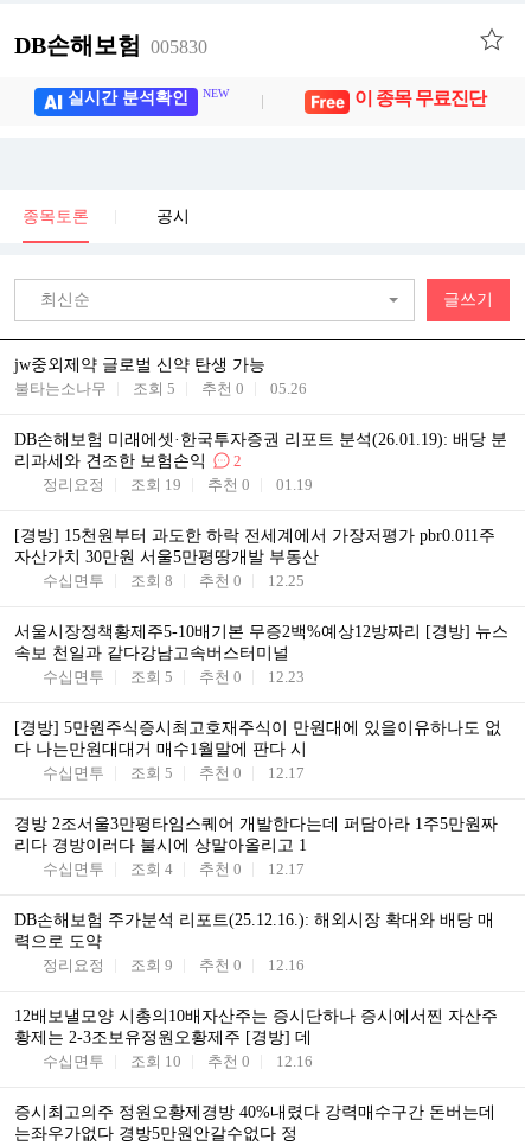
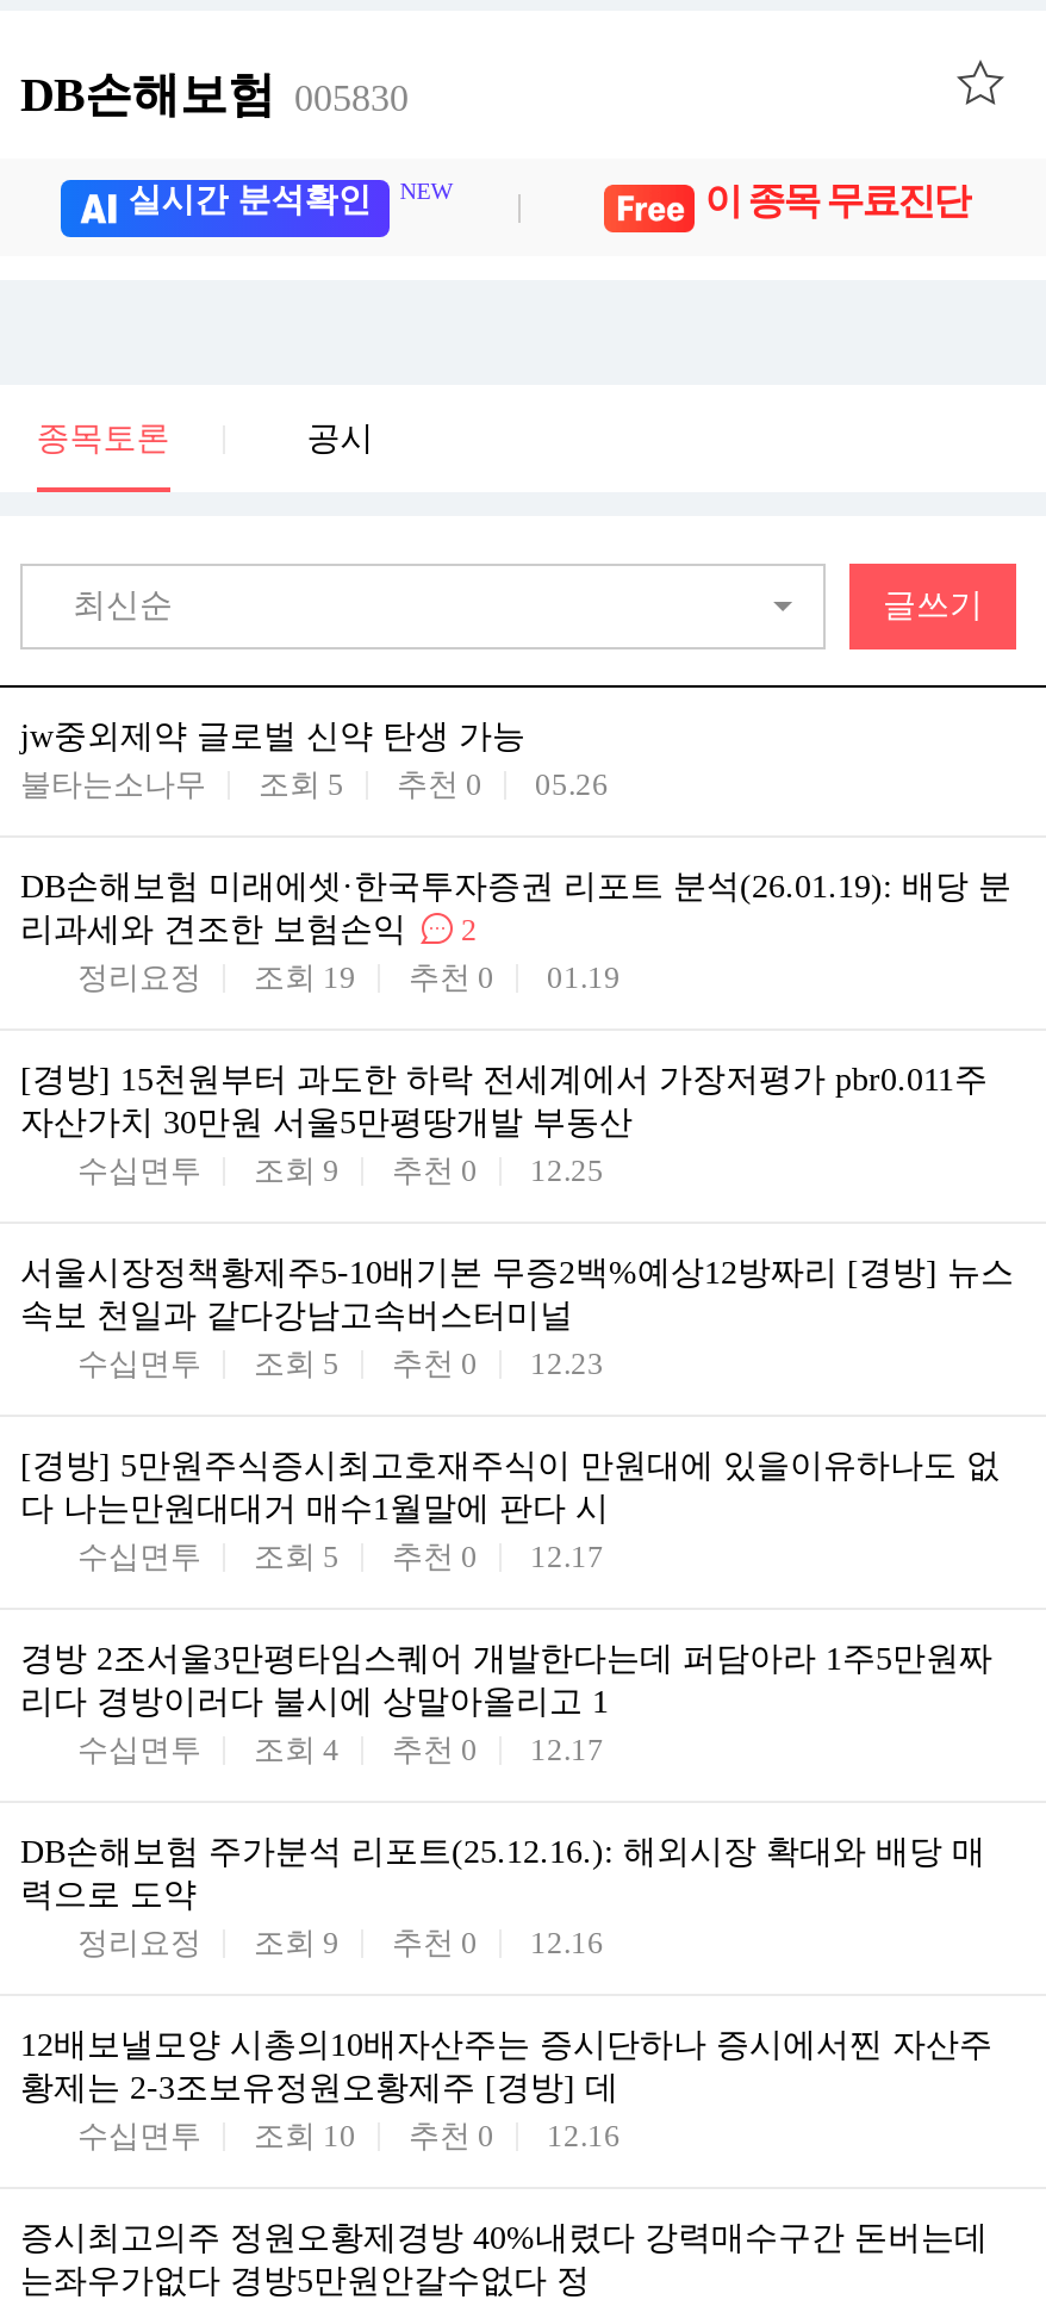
- 수십면투 조회 8 추천 0 12.25
+ 수십면투 조회 9 추천 0 12.25
